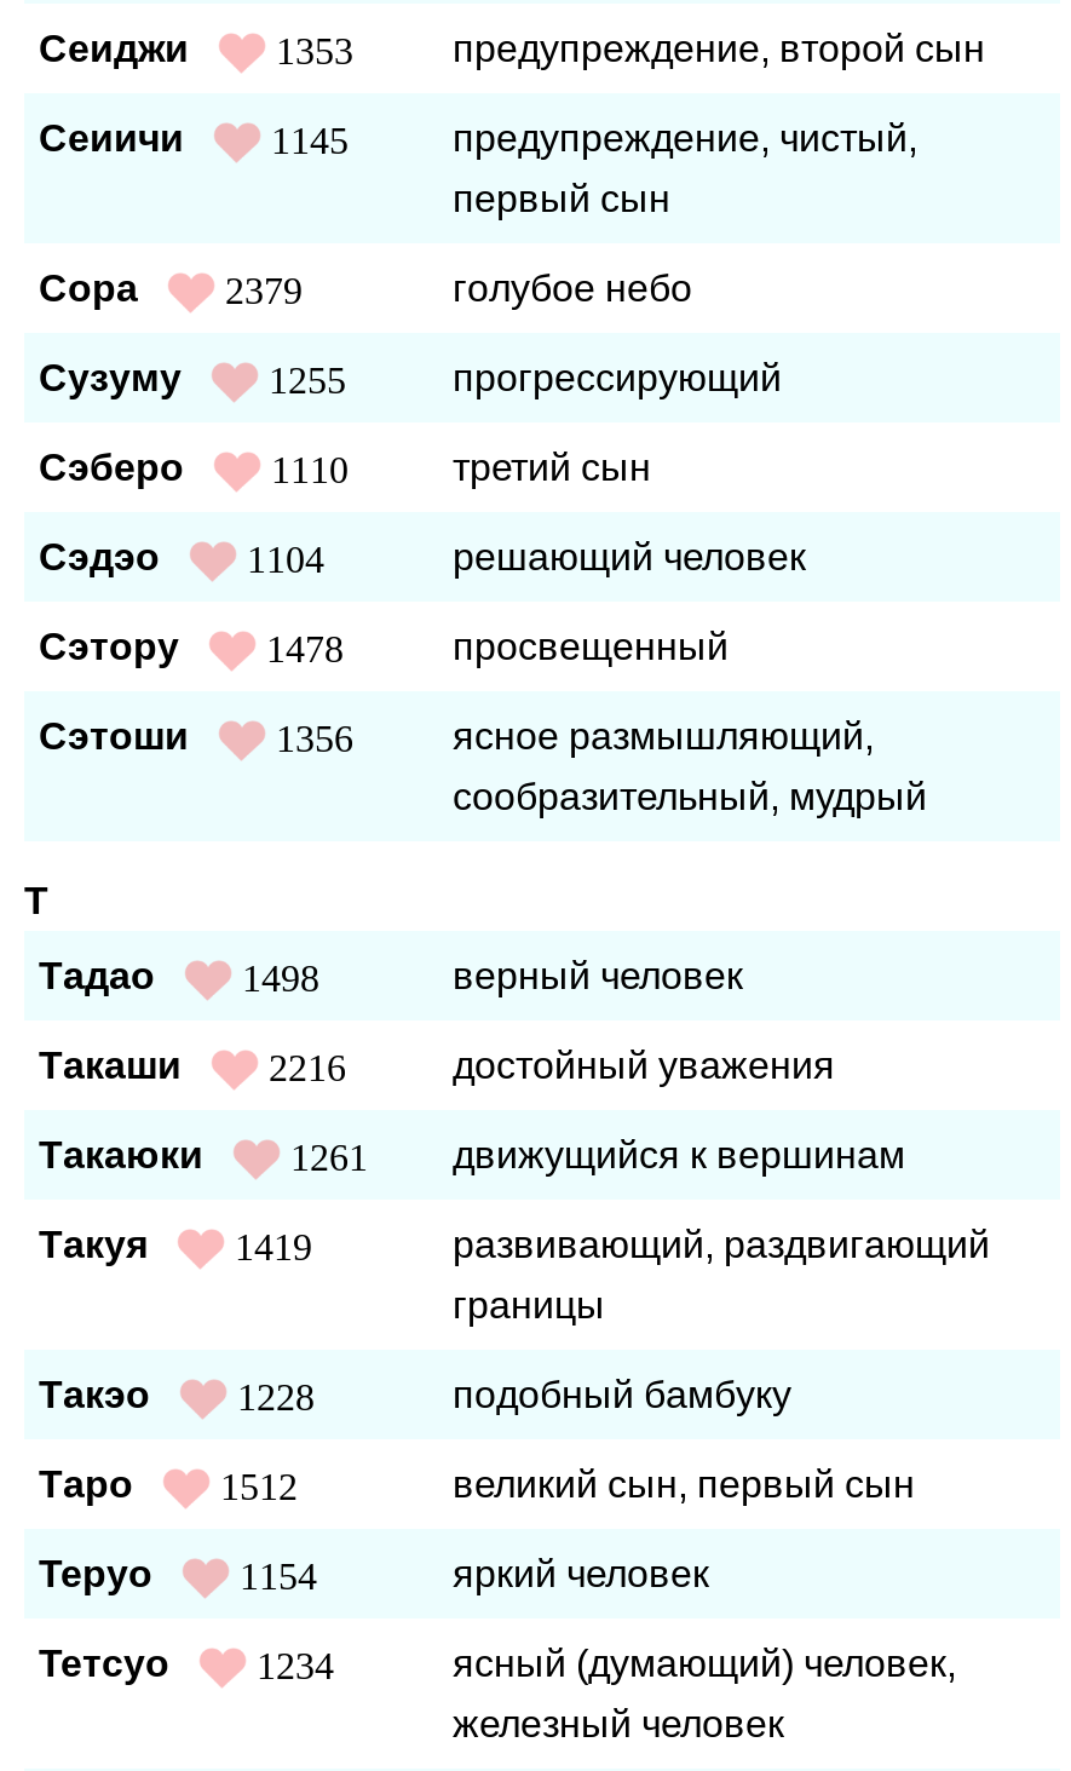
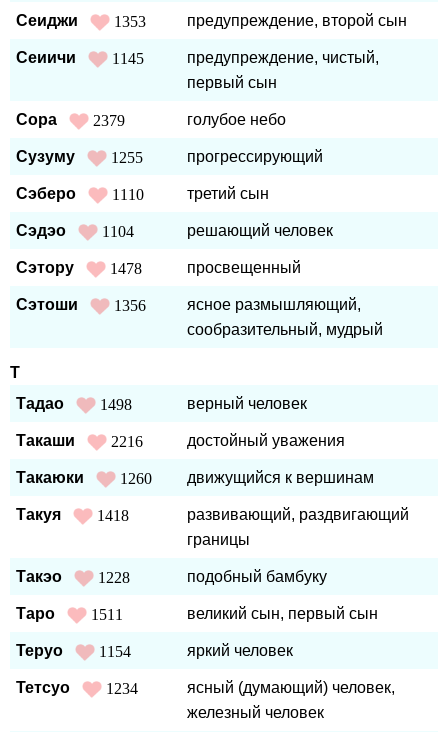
- 1261
+ 1260

- 1419
+ 1418

- 1512
+ 1511
